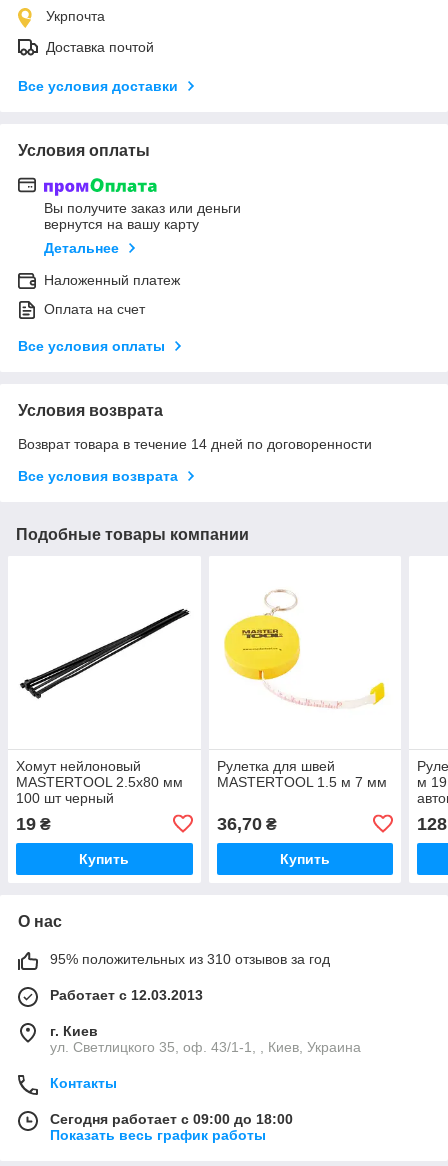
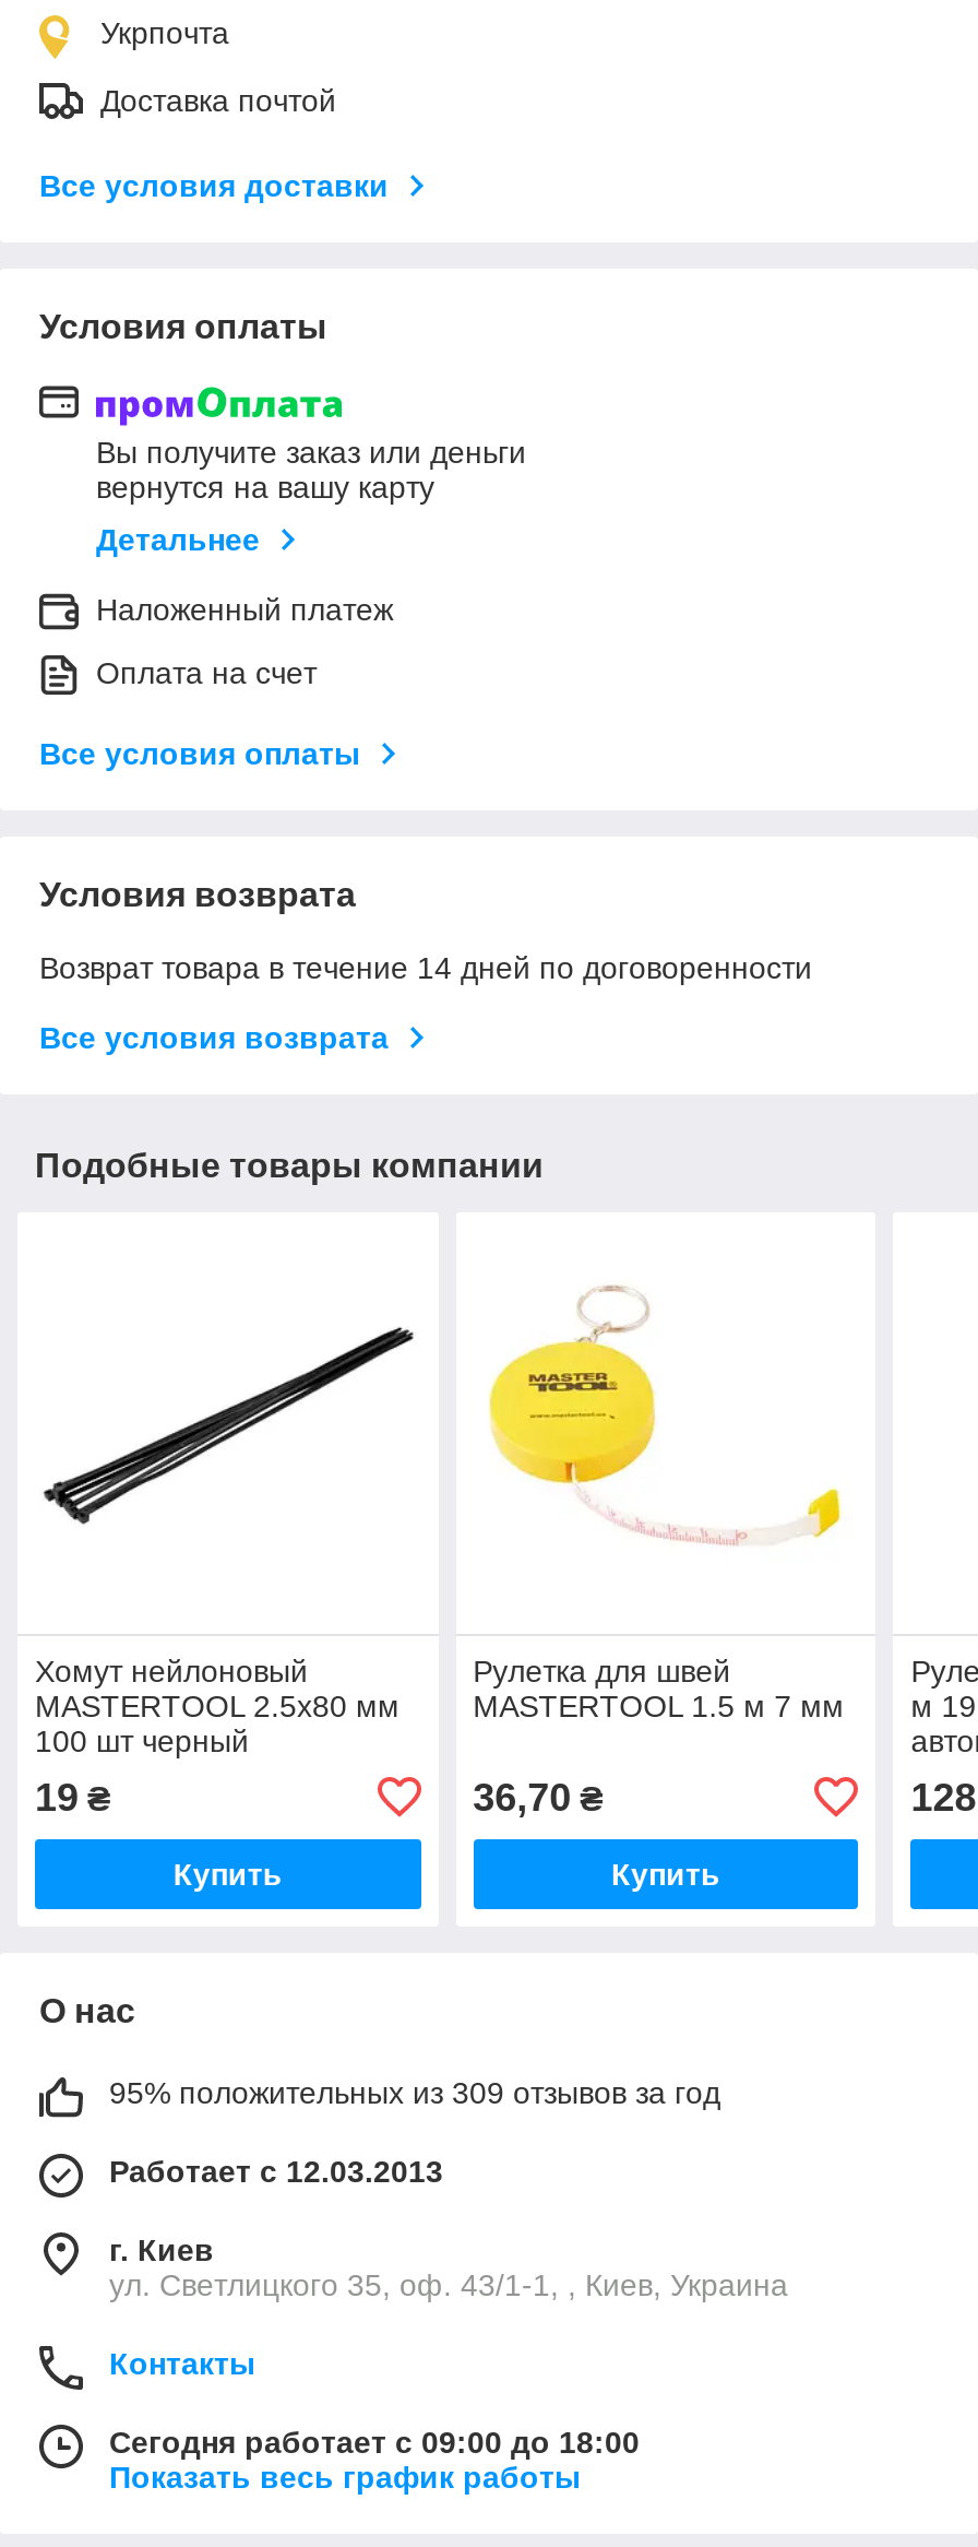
- 95% положительных из 310 отзывов за год
+ 95% положительных из 309 отзывов за год
